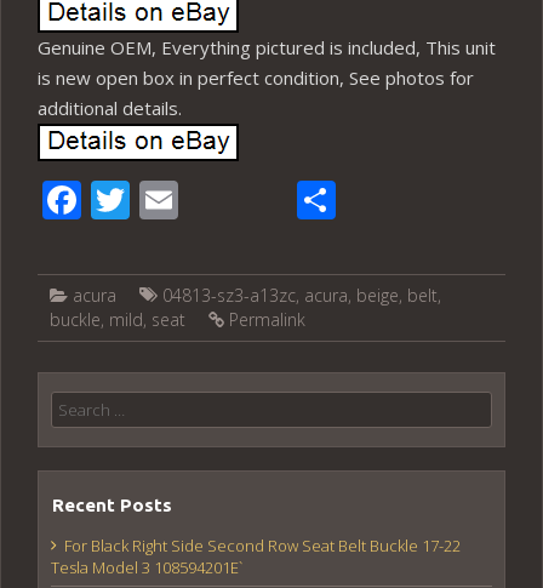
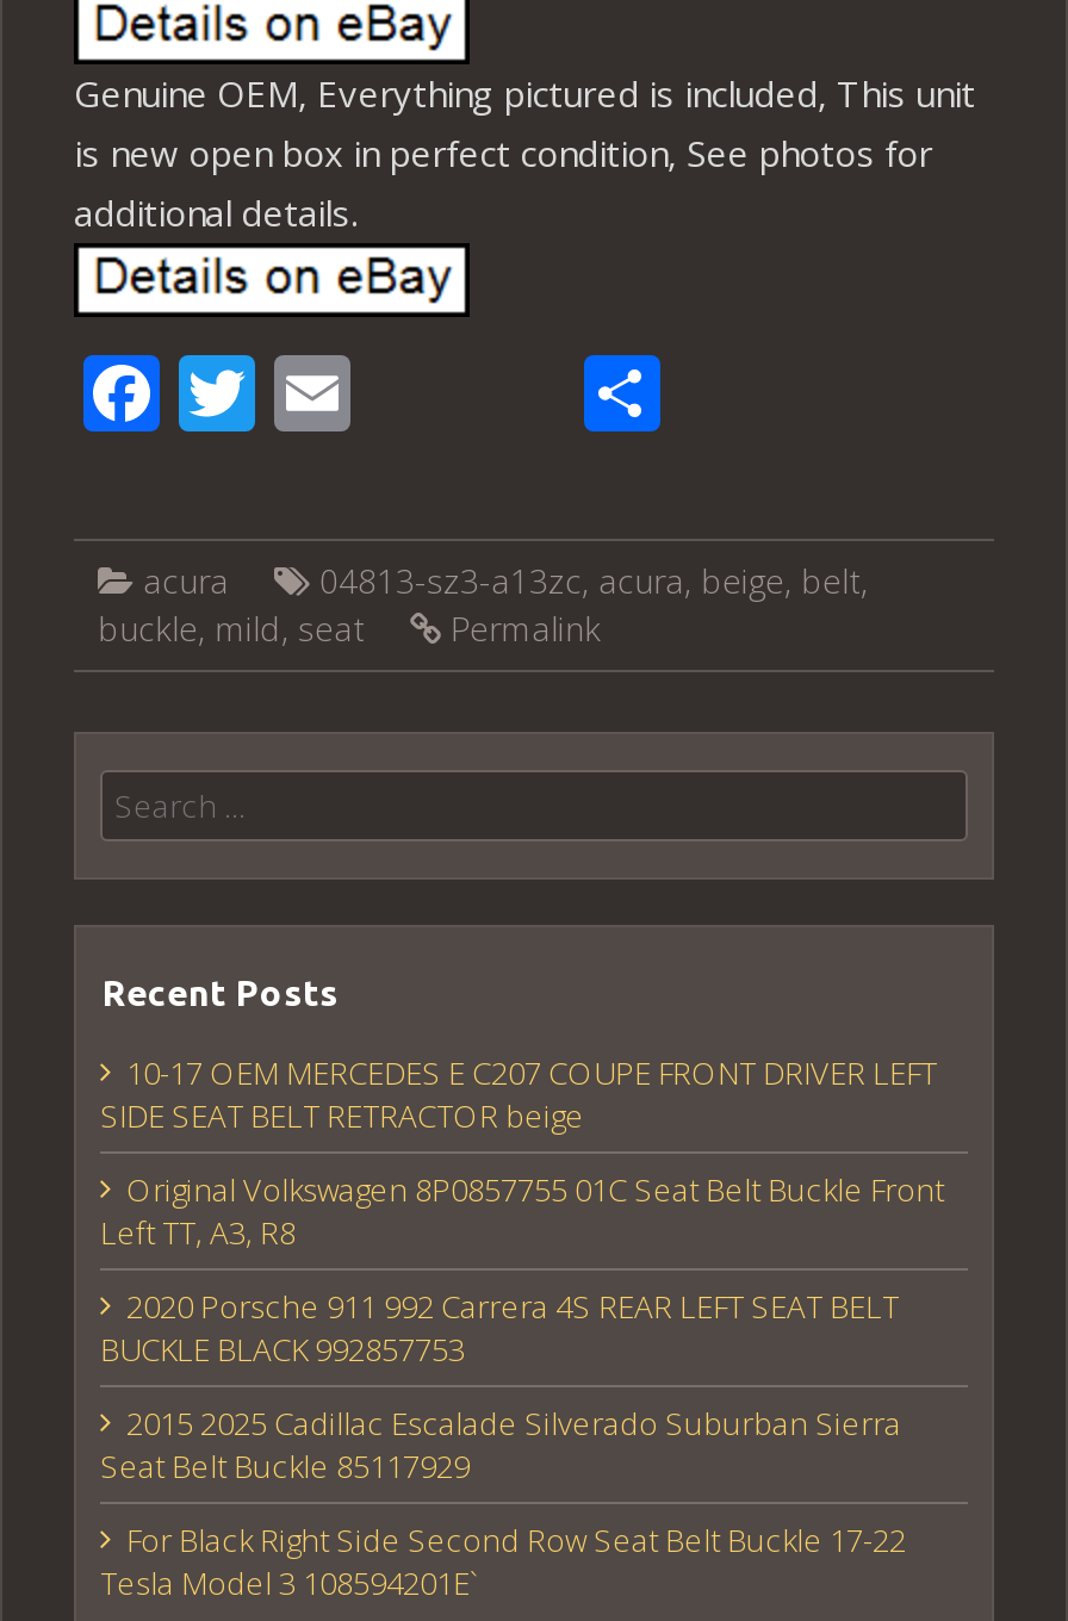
+ 10-17 OEM MERCEDES E C207 COUPE FRONT DRIVER LEFT
+ SIDE SEAT BELT RETRACTOR beige
+ Original Volkswagen 8P0857755 01C Seat Belt Buckle Front
+ Left TT, A3, R8
+ 2020 Porsche 911 992 Carrera 4S REAR LEFT SEAT BELT
+ BUCKLE BLACK 992857753
+ 2015 2025 Cadillac Escalade Silverado Suburban Sierra
+ Seat Belt Buckle 85117929
